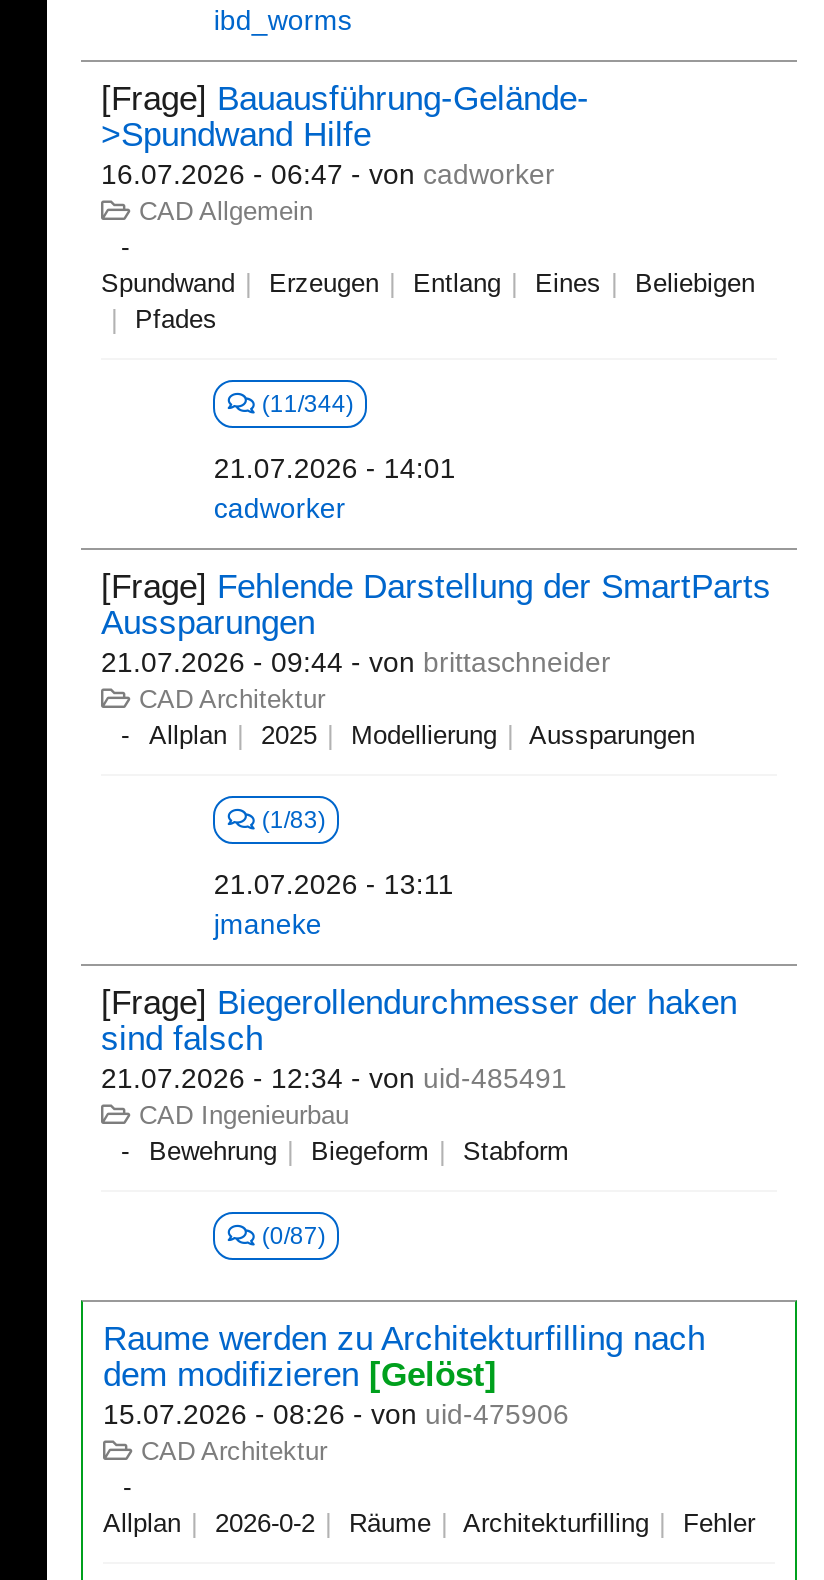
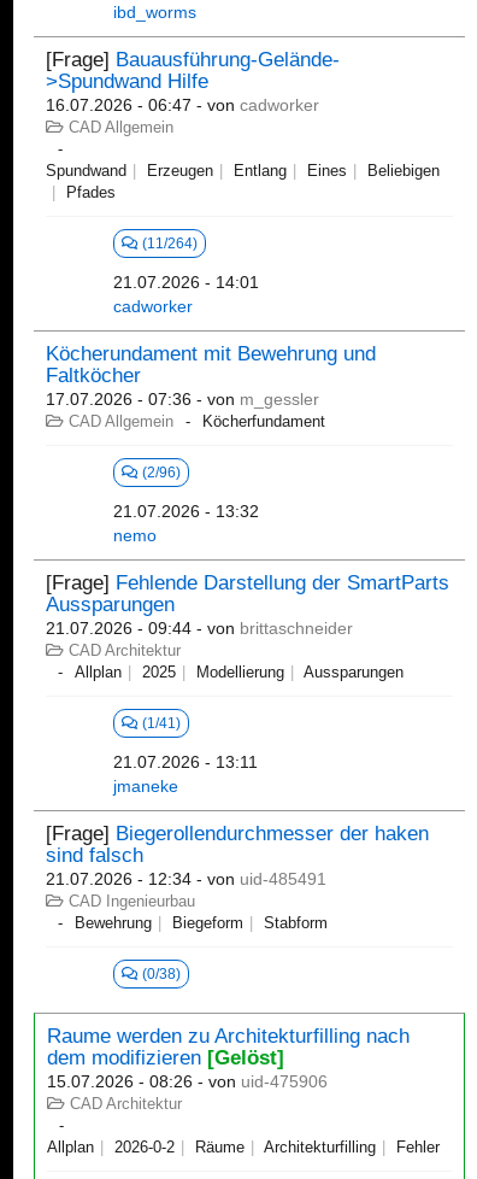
- (11/344)
+ (11/264)

+ Köcherundament mit Bewehrung und
+ Faltköcher
+ 17.07.2026 - 07:36 - von m_gessler
+ CAD Allgemein
+ Köcherfundament
+ (2/96)
+ 21.07.2026 - 13:32
+ nemo

- (1/83)
+ (1/41)

- (0/87)
+ (0/38)
